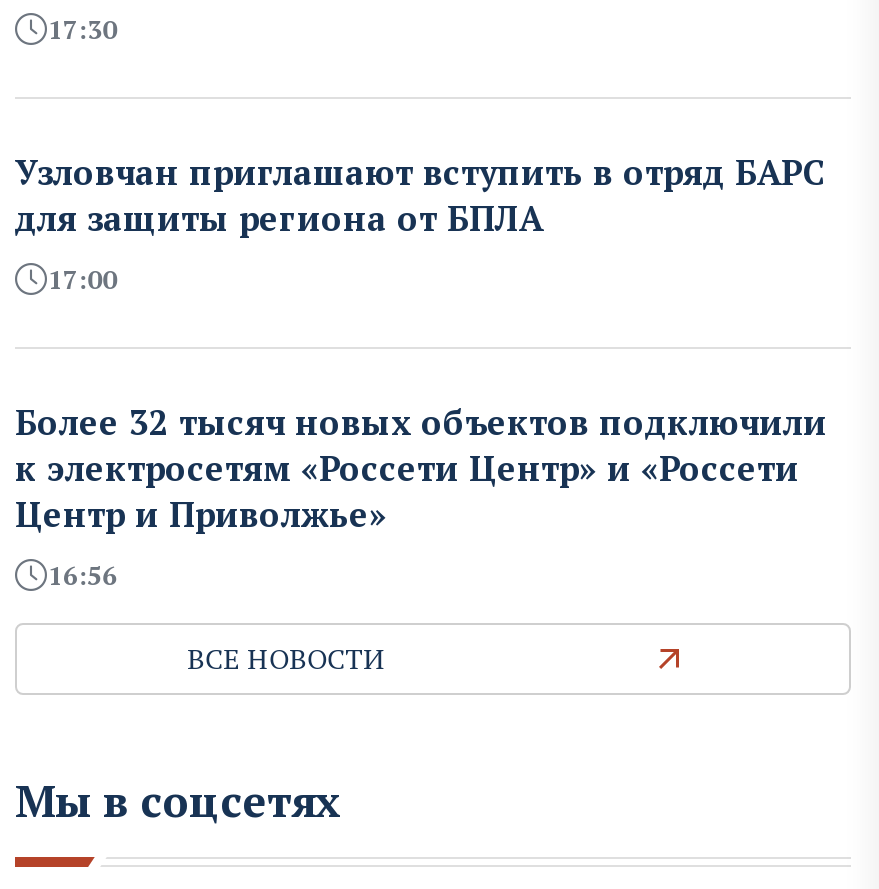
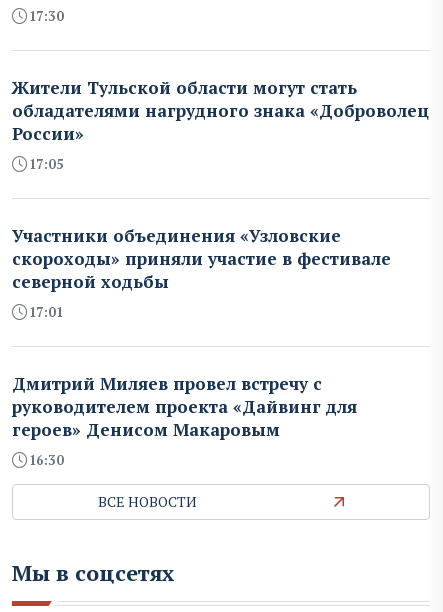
- Узловчан приглашают вступить в отряд БАРС
- для защиты региона от БПЛА
- 17:00
- Более 32 тысяч новых объектов подключили
- к электросетям «Россети Центр» и «Россети
- Центр и Приволжье»
- 16:56
+ Жители Тульской области могут стать
+ обладателями нагрудного знака «Доброволец
+ России»
+ 17:05
+ Участники объединения «Узловские
+ скороходы» приняли участие в фестивале
+ северной ходьбы
+ 17:01
+ Дмитрий Миляев провел встречу с
+ руководителем проекта «Дайвинг для
+ героев» Денисом Макаровым
+ 16:30
